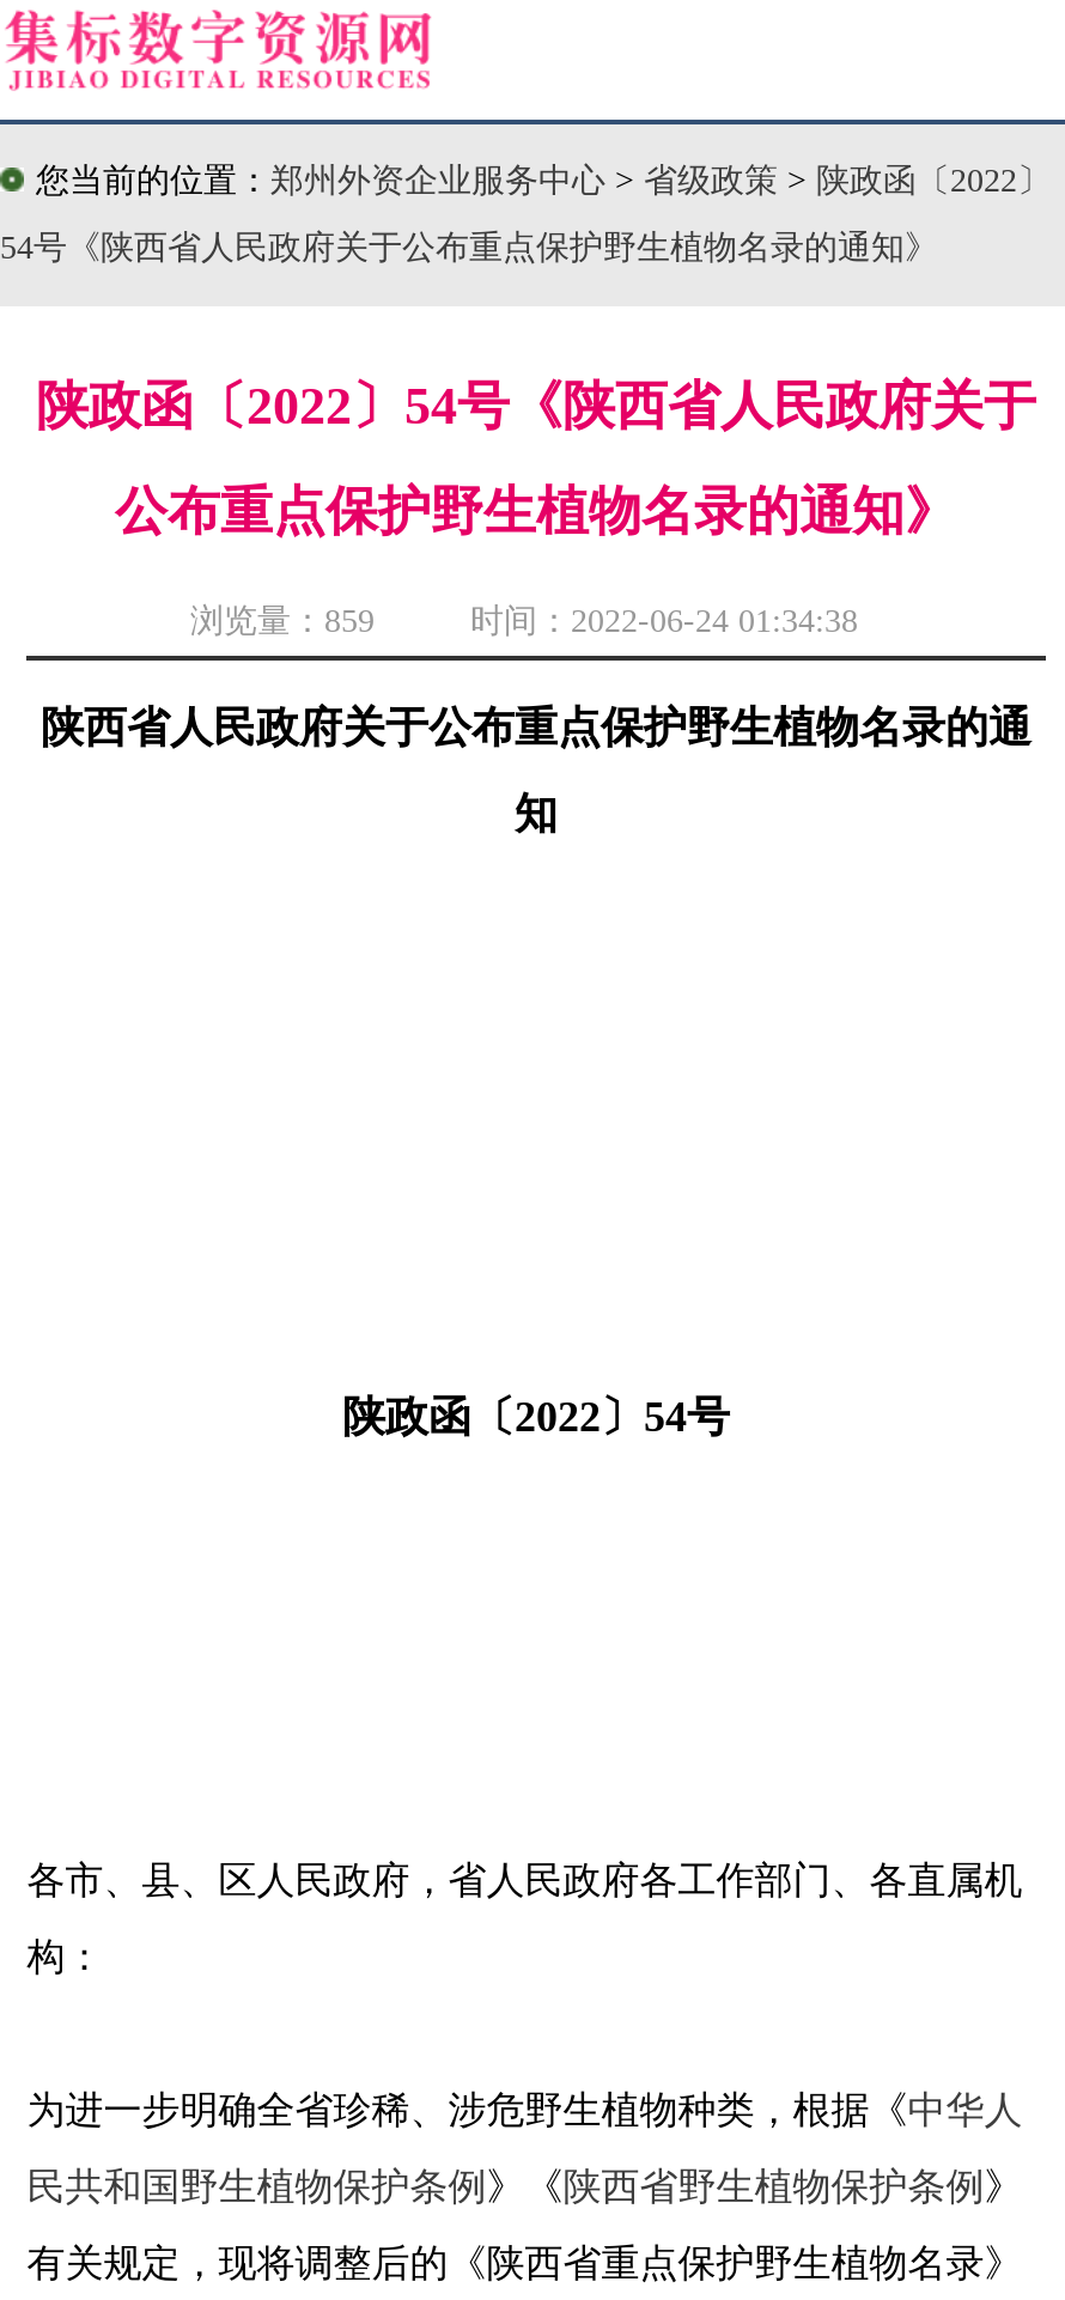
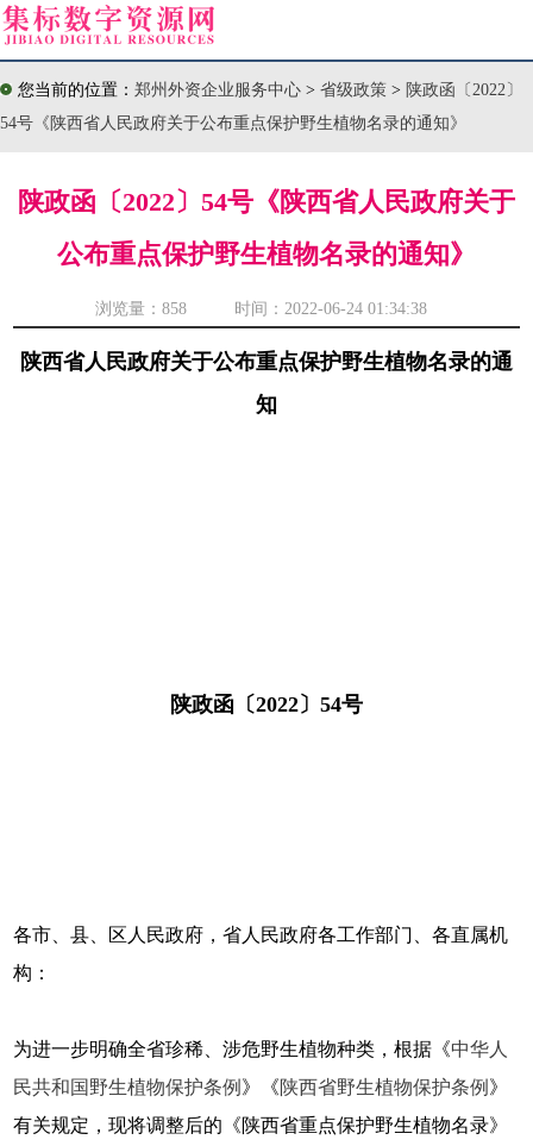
- 浏览量：859 时间：2022-06-24 01:34:38
+ 浏览量：858 时间：2022-06-24 01:34:38
